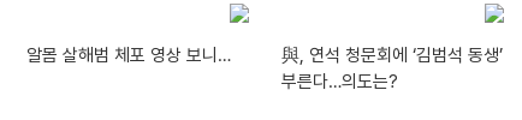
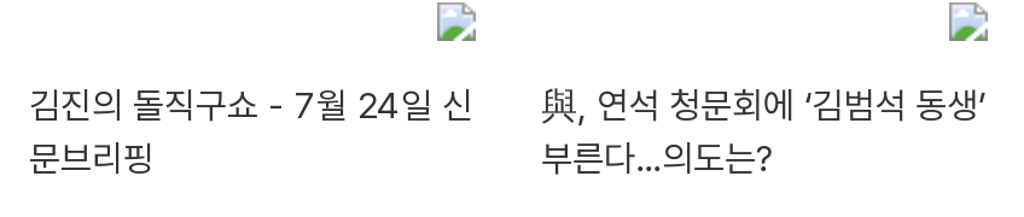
- 알몸 살해범 체포 영상 보니…
+ 김진의 돌직구쇼 - 7월 24일 신
+ 문브리핑
